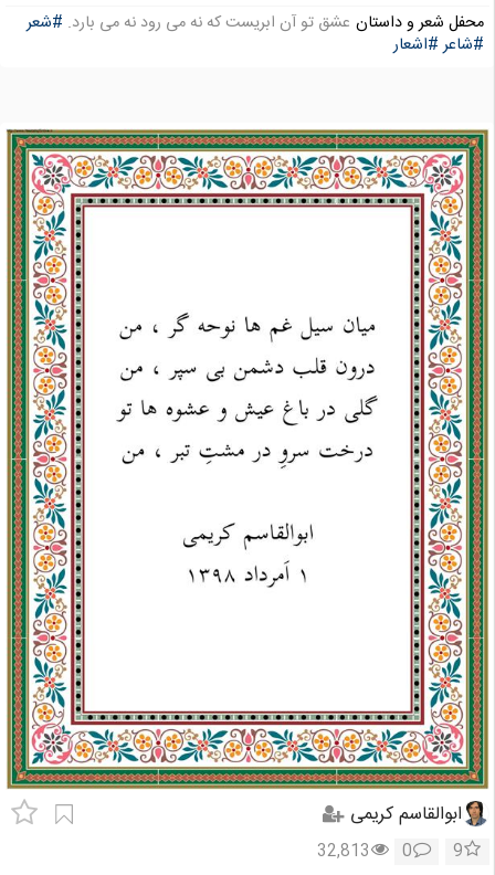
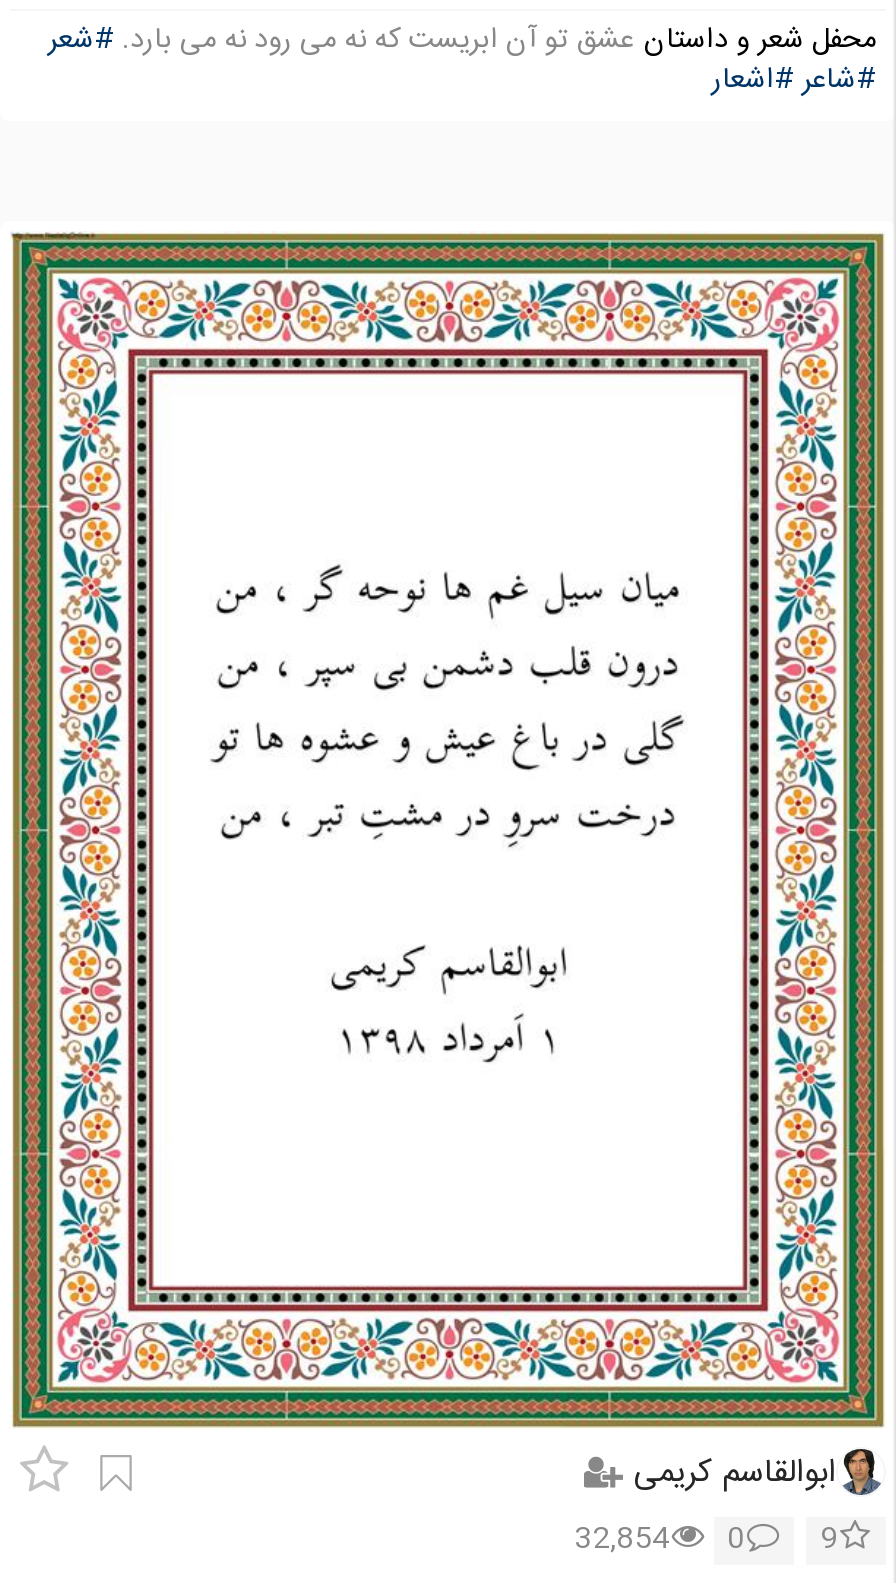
- 32,813 0 9
+ 32,854 0 9
